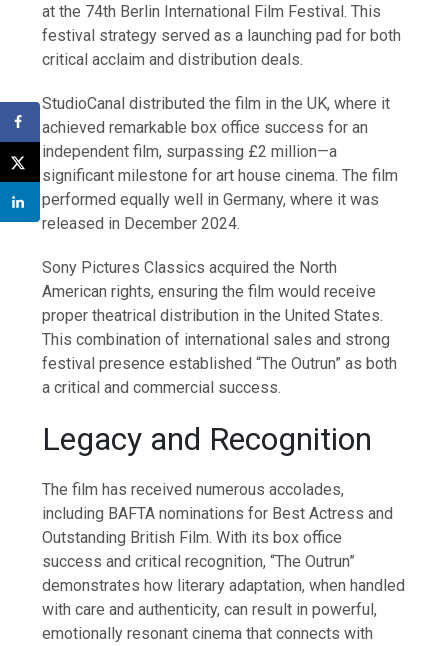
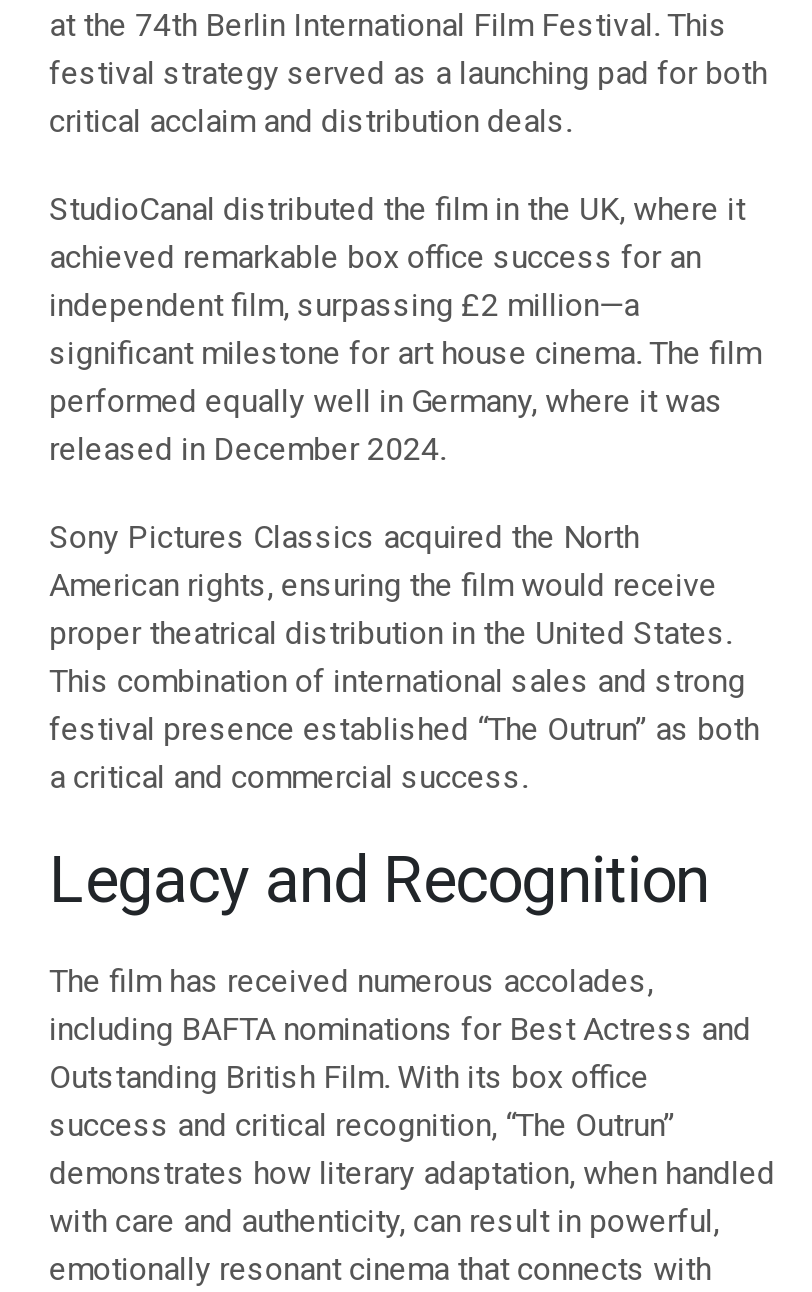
- [image]
